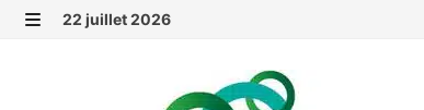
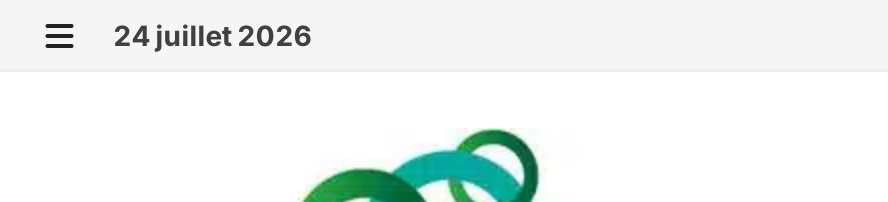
- 22 juillet 2026
+ 24 juillet 2026
